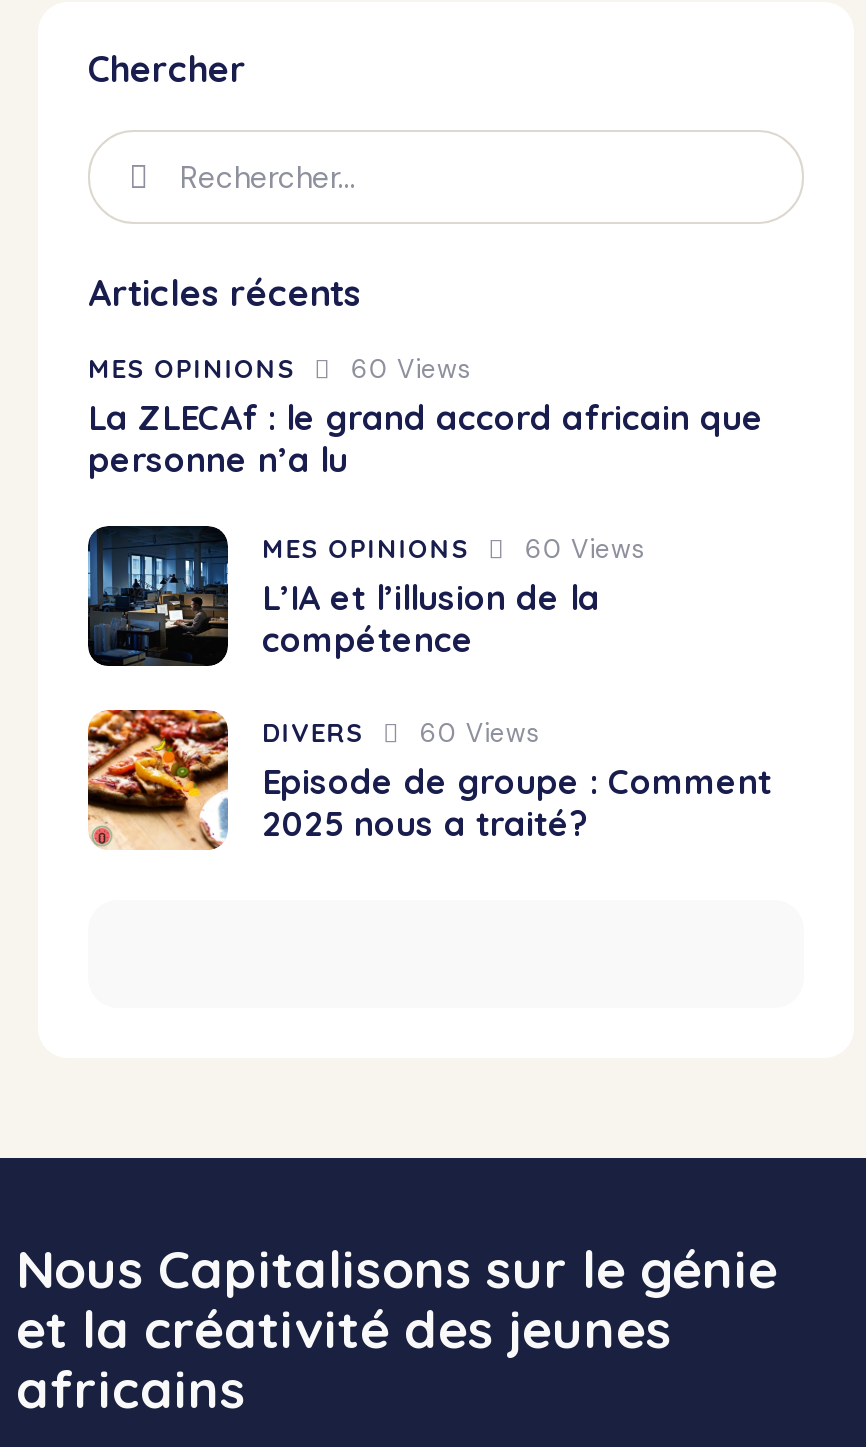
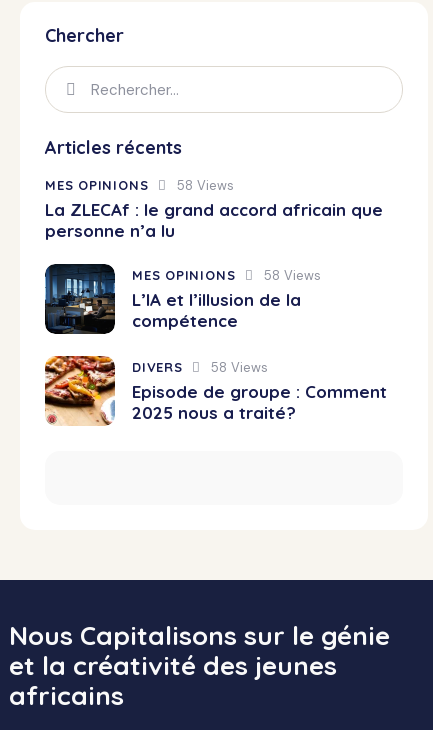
- MES OPINIONS 60 Views
+ MES OPINIONS 58 Views

- MES OPINIONS 60 Views
+ MES OPINIONS 58 Views

- DIVERS 60 Views
+ DIVERS 58 Views
